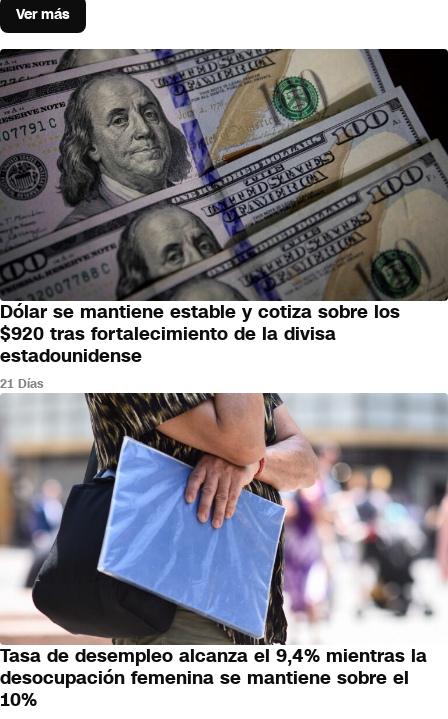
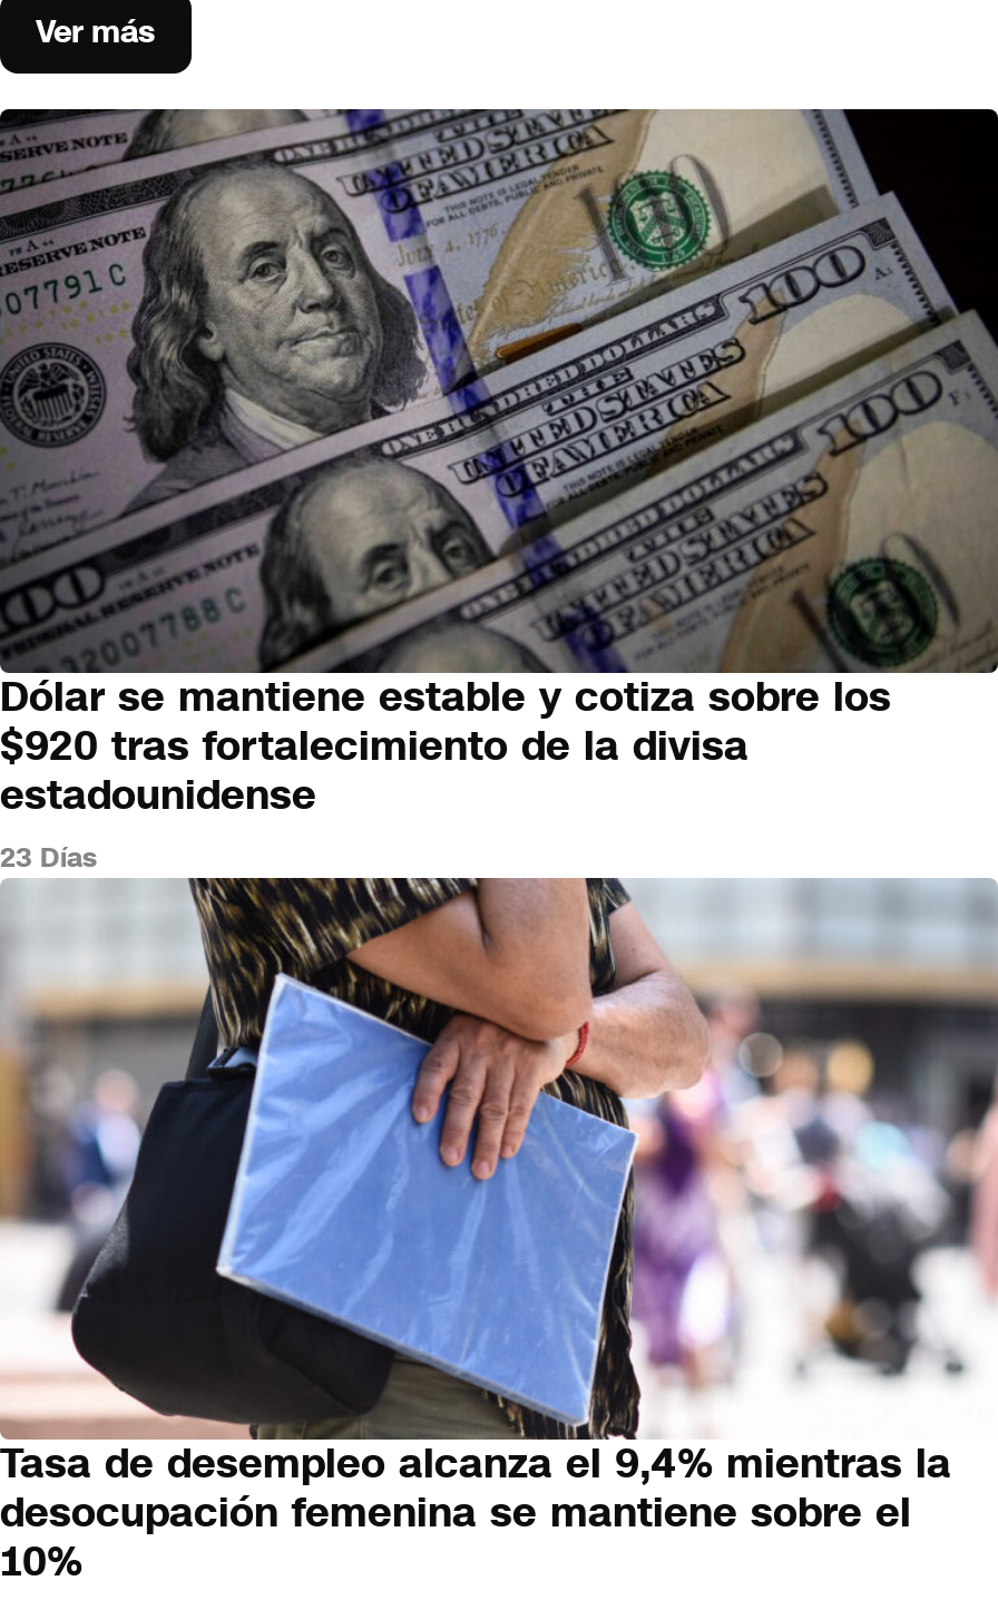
- 21 Días
+ 23 Días
